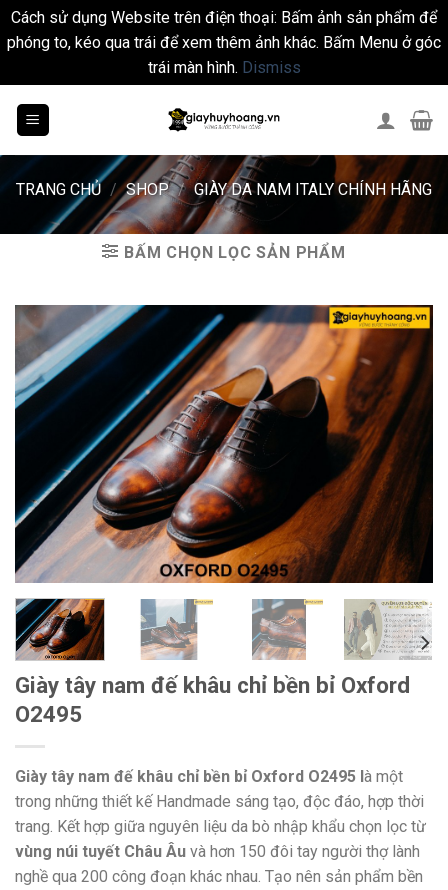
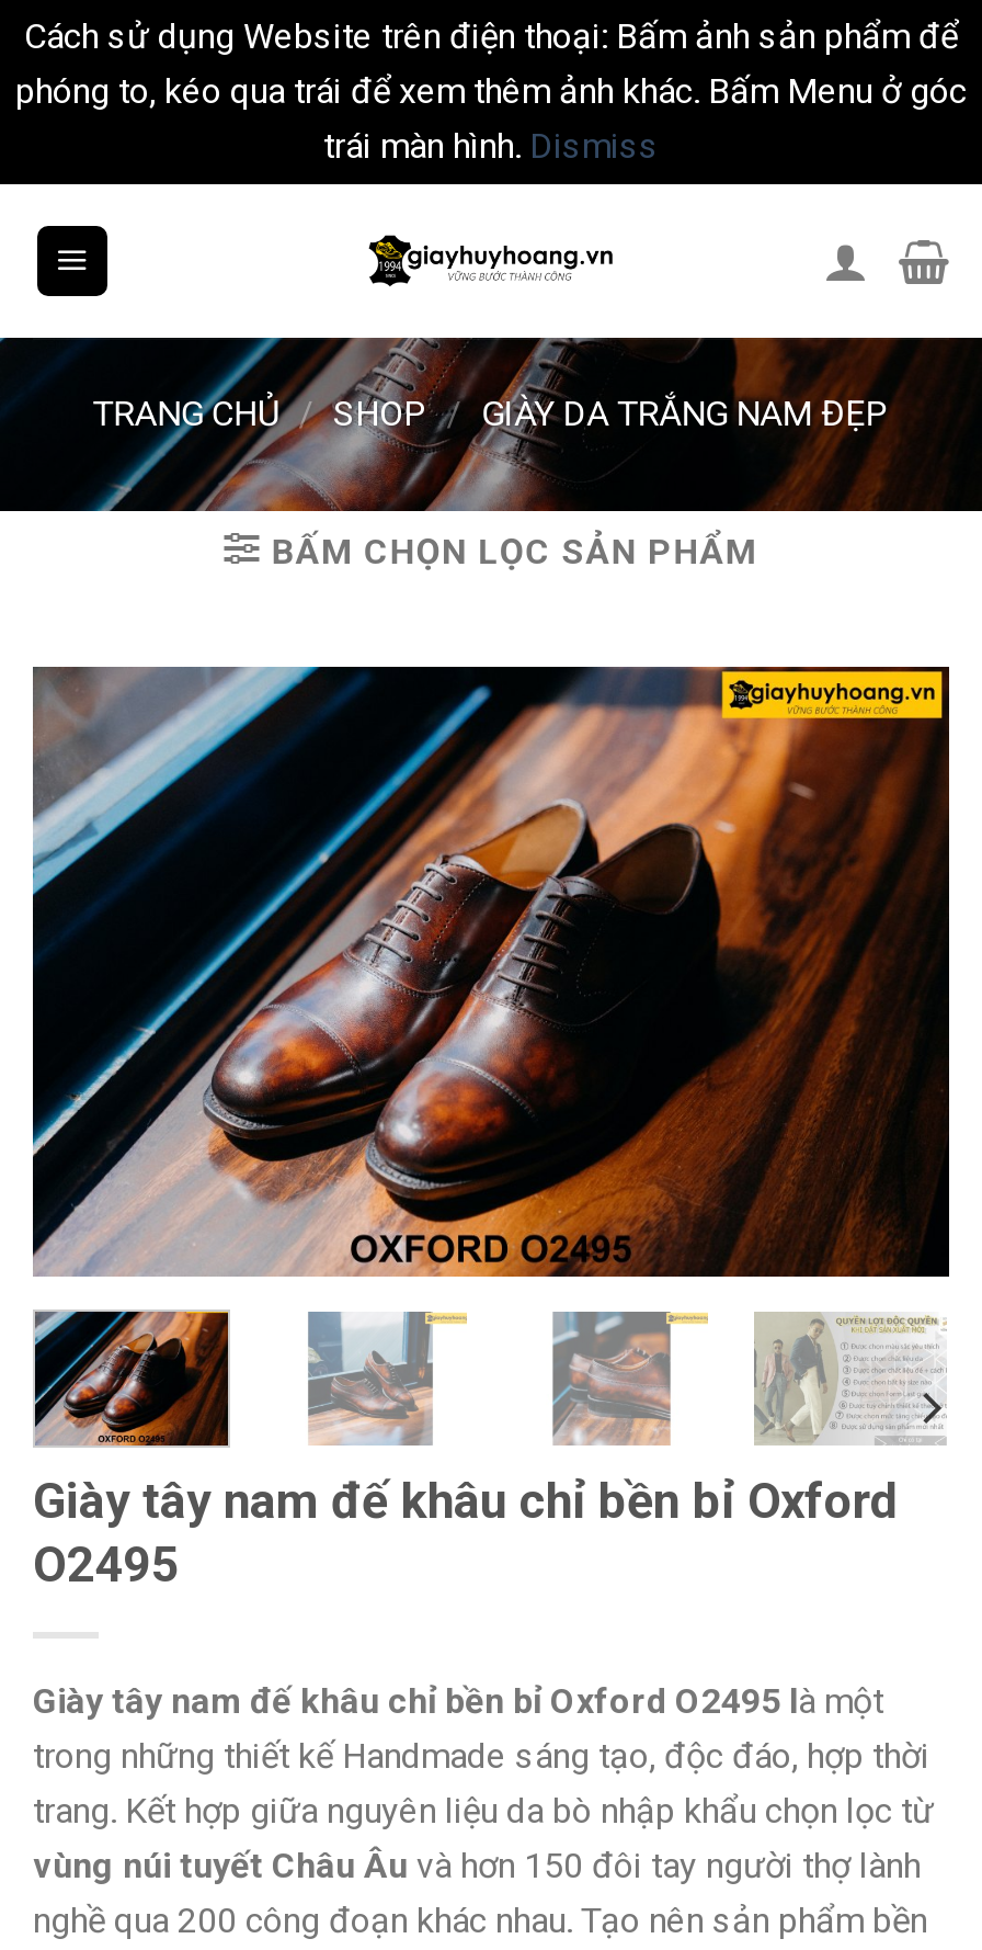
- TRANG CHỦ / SHOP / GIÀY DA NAM ITALY CHÍNH HÃNG
+ TRANG CHỦ / SHOP / GIÀY DA TRẮNG NAM ĐẸP
